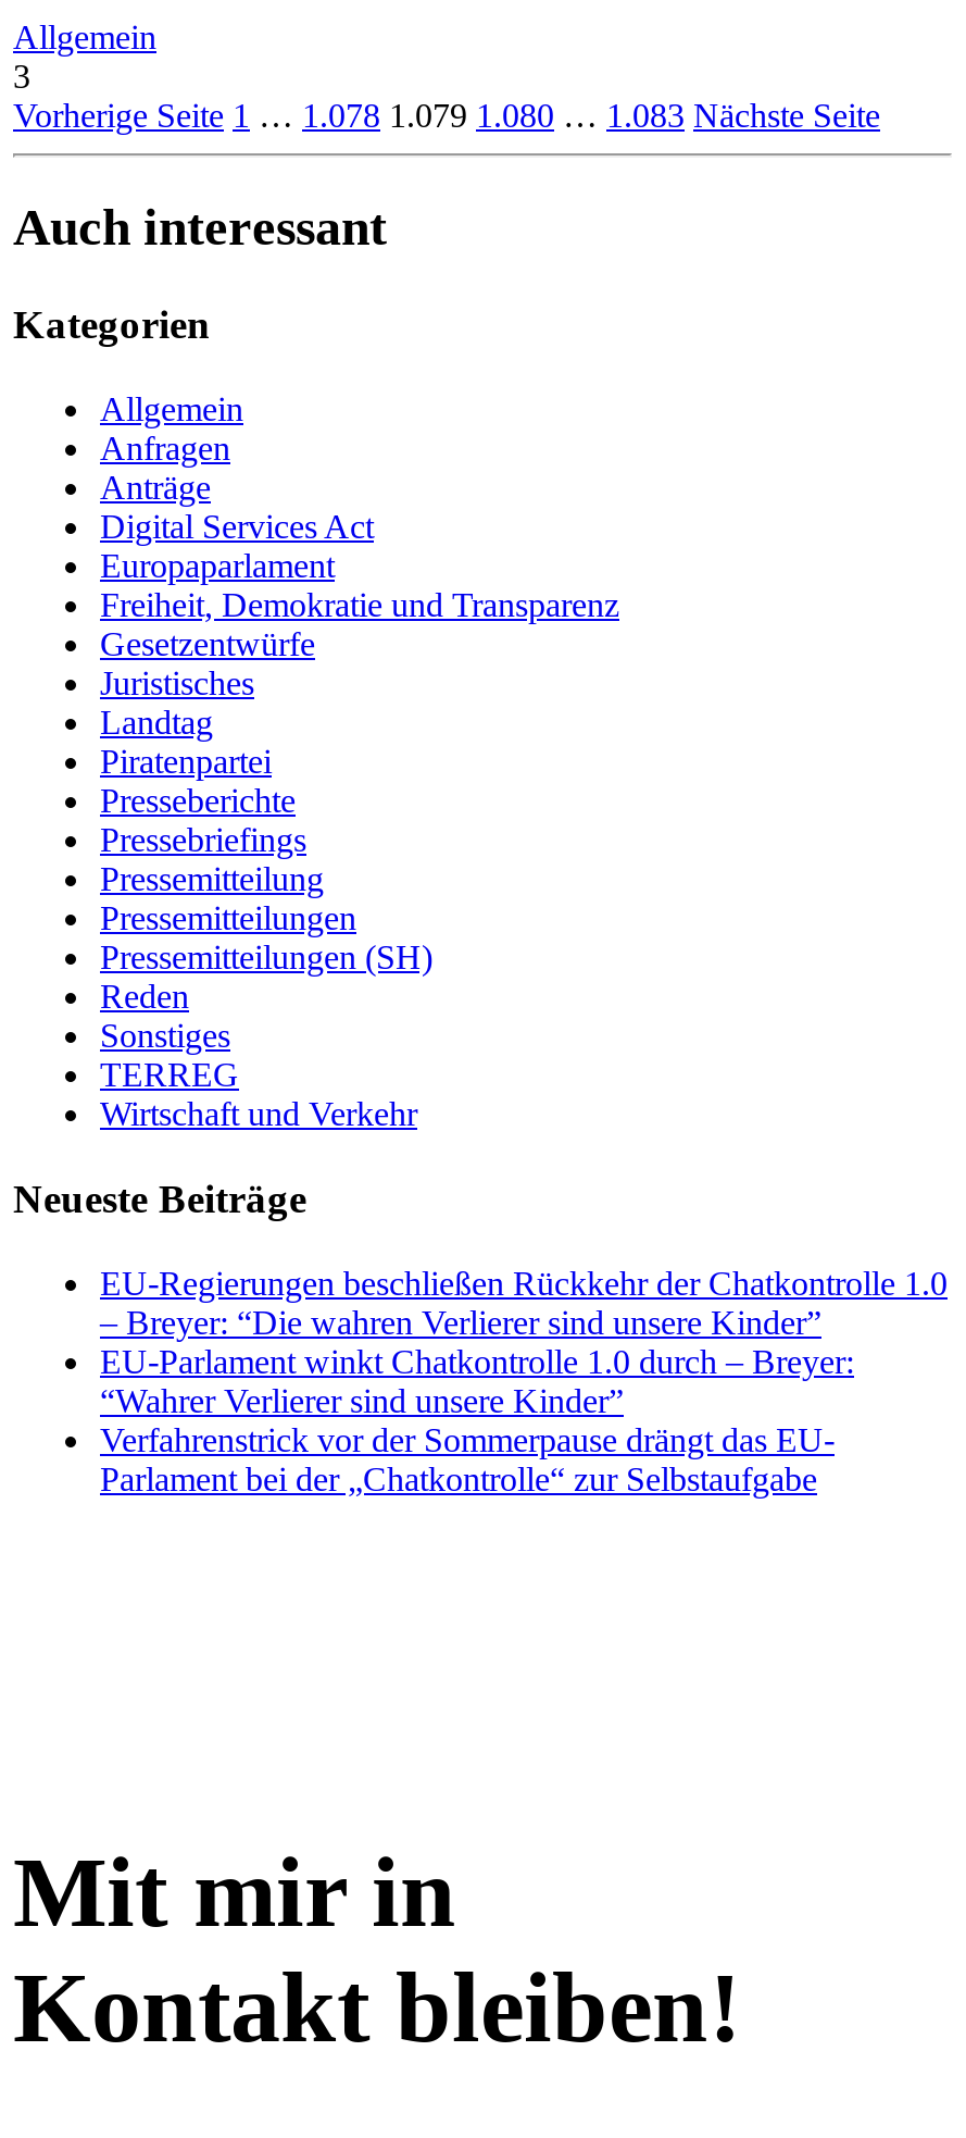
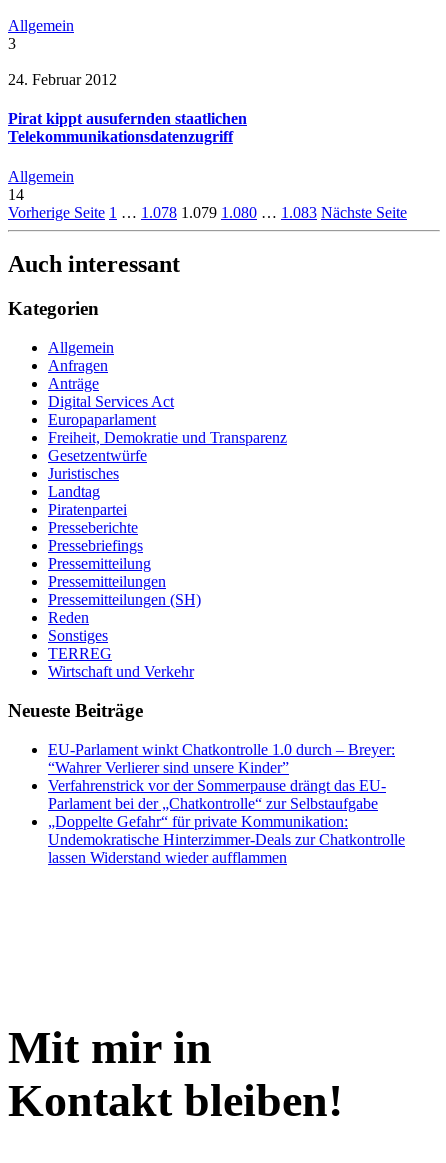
+ 24. Februar 2012
+ Pirat kippt ausufernden staatlichen
+ Telekommunikationsdatenzugriff
+ Allgemein
+ 14

- EU-Regierungen beschließen Rückkehr der Chatkontrolle 1.0
- – Breyer: “Die wahren Verlierer sind unsere Kinder”

+ „Doppelte Gefahr“ für private Kommunikation:
+ Undemokratische Hinterzimmer-Deals zur Chatkontrolle
+ lassen Widerstand wieder aufflammen
